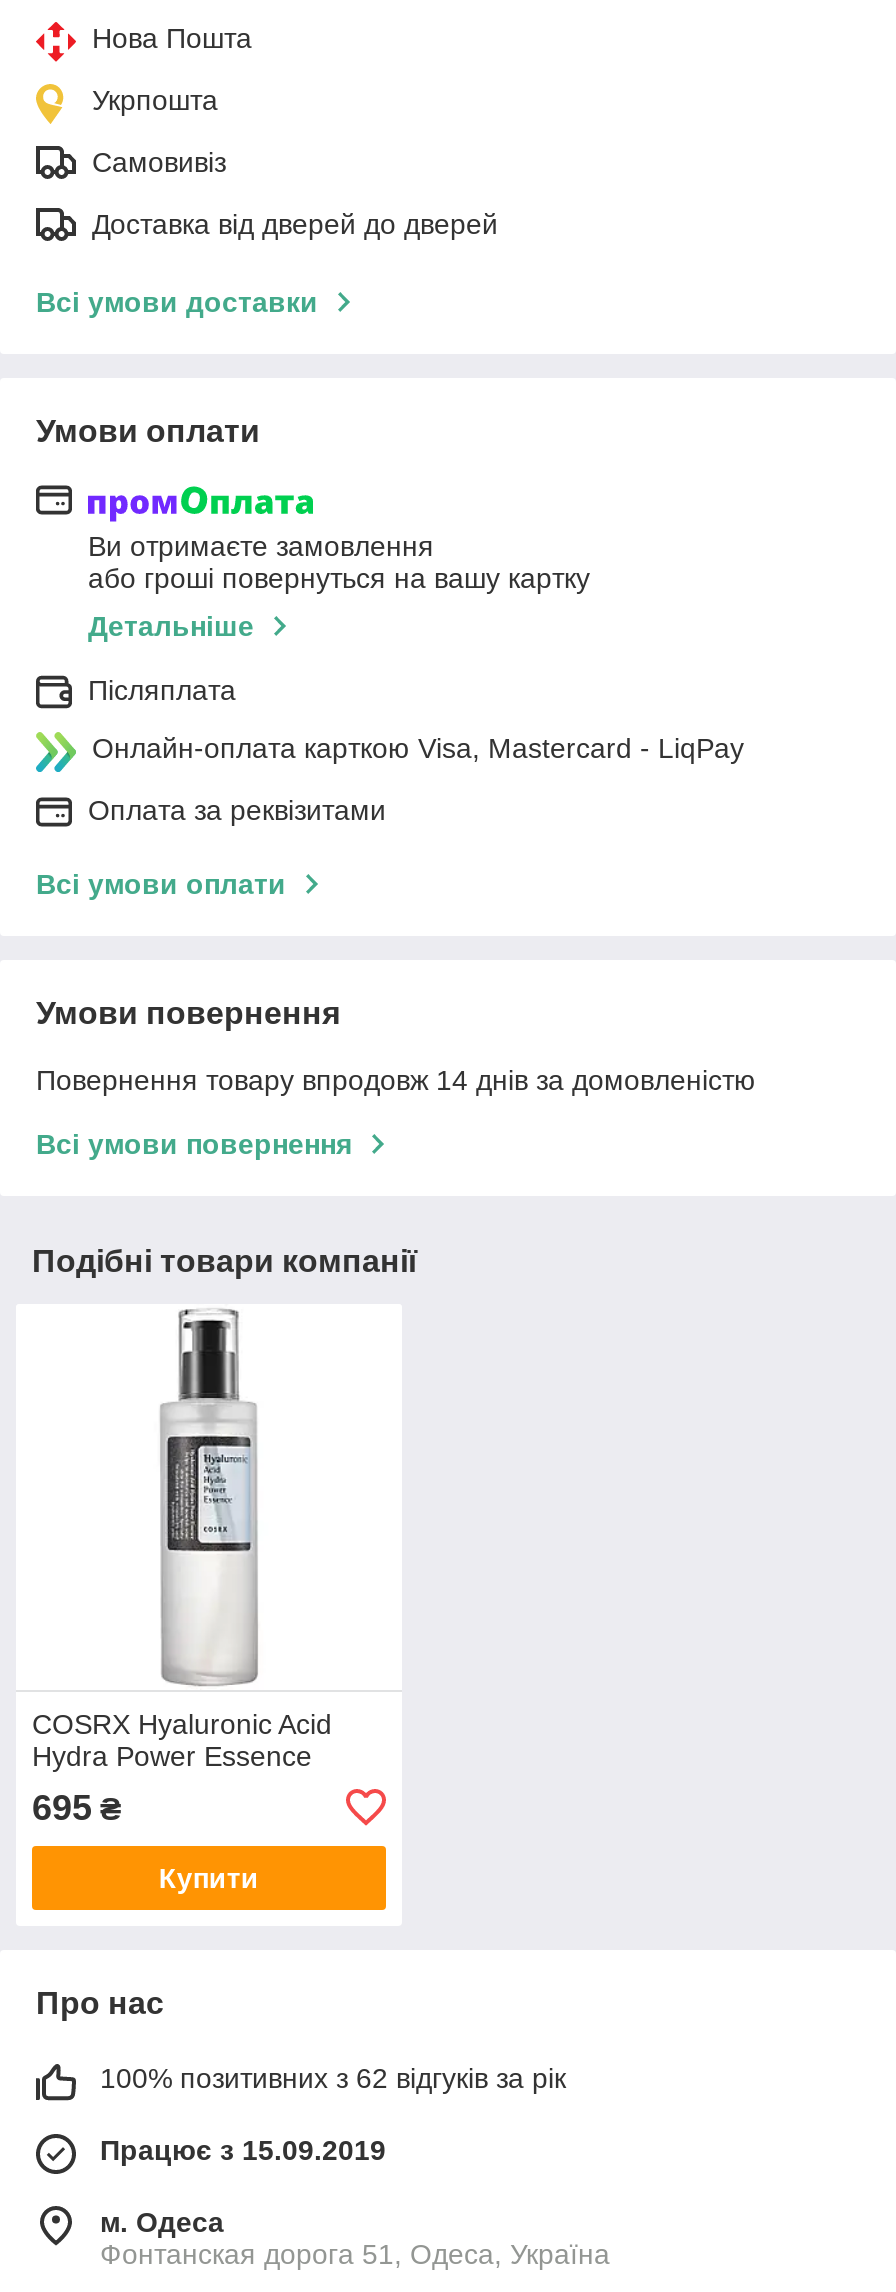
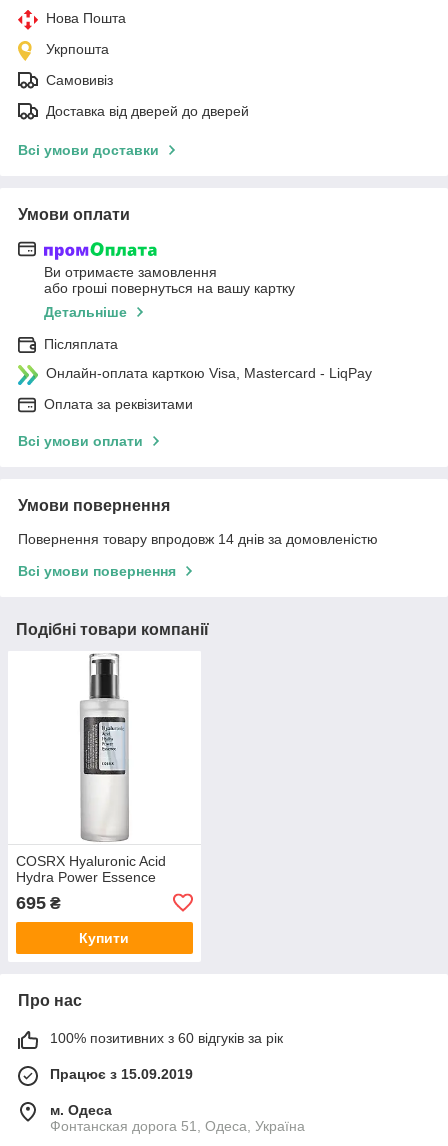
- 100% позитивних з 62 відгуків за рік
+ 100% позитивних з 60 відгуків за рік
